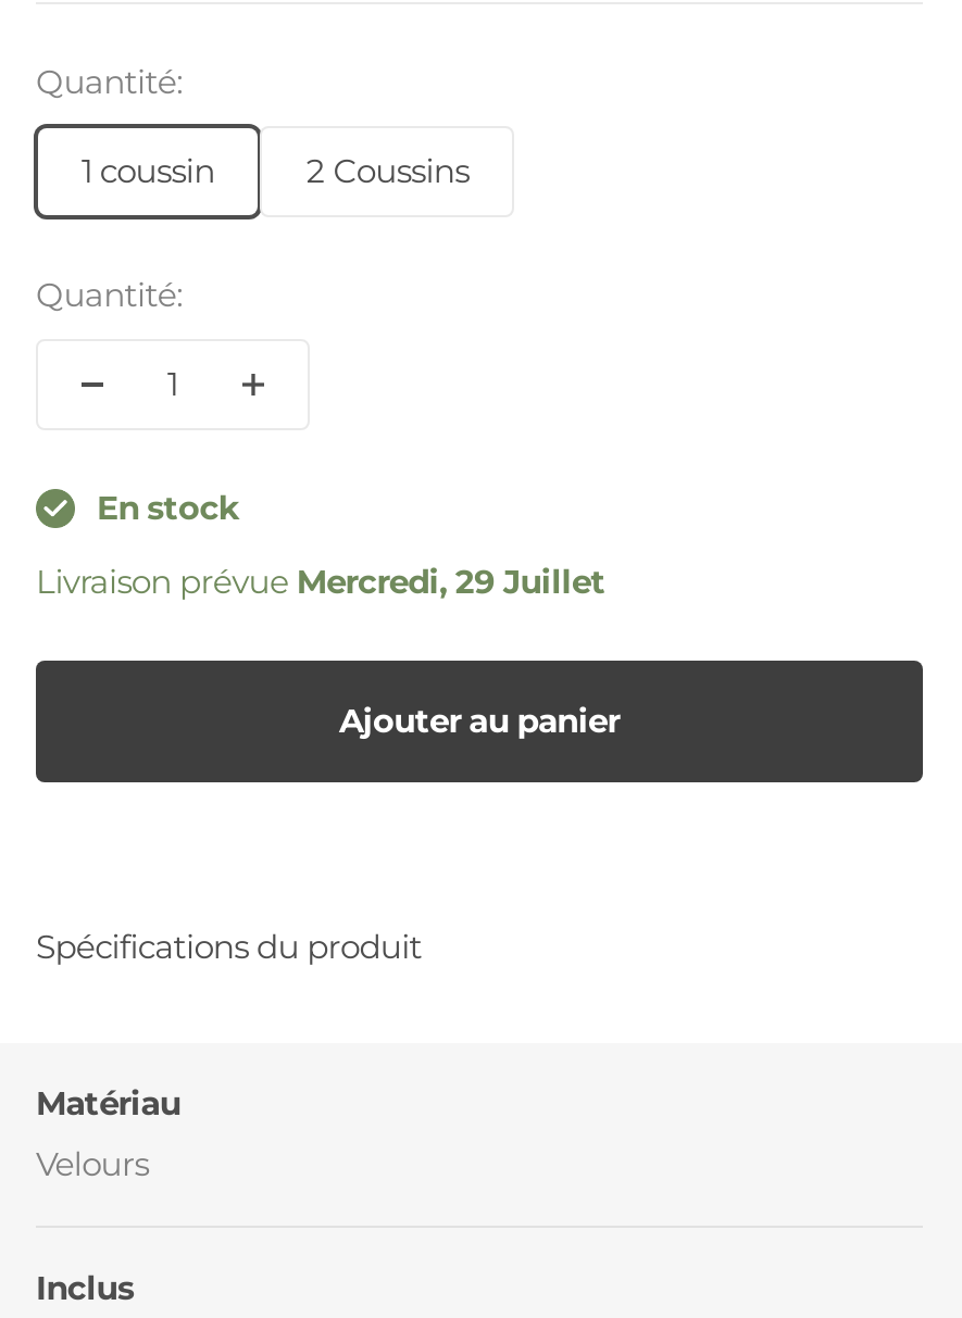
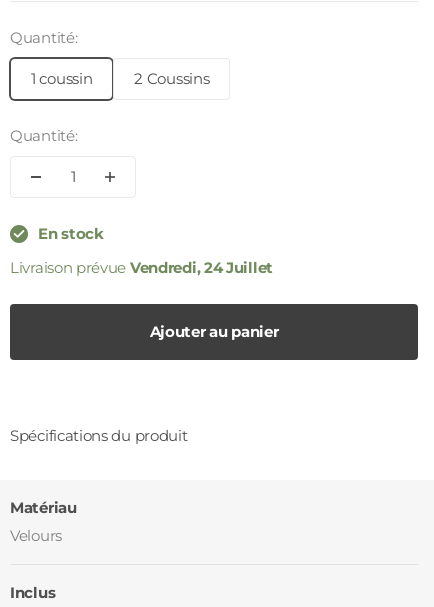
- Livraison prévue Mercredi, 29 Juillet
+ Livraison prévue Vendredi, 24 Juillet
